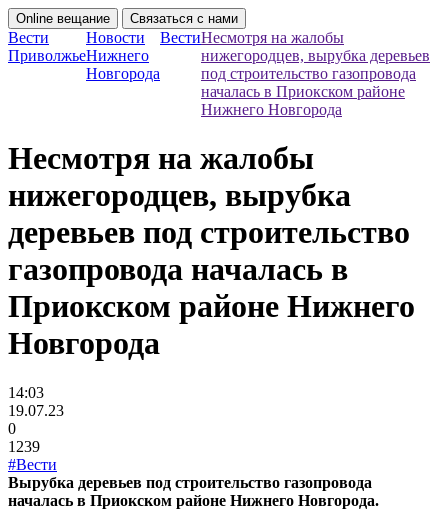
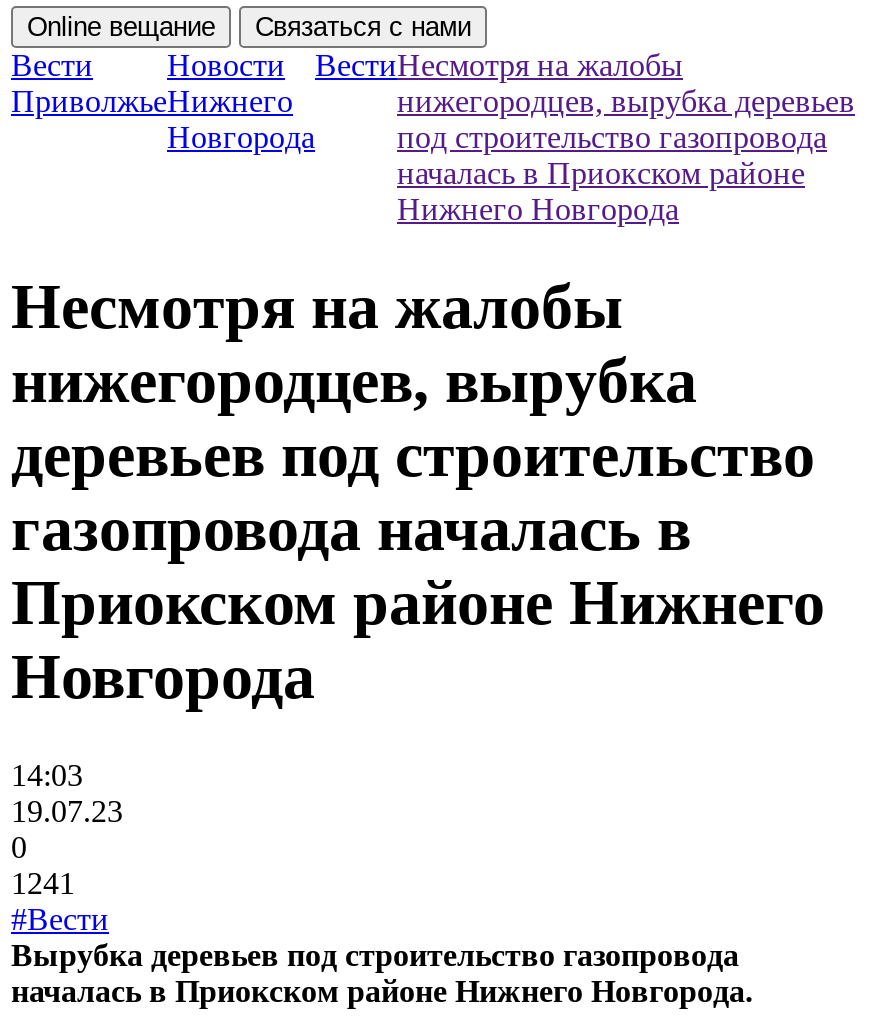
- 1239
+ 1241
